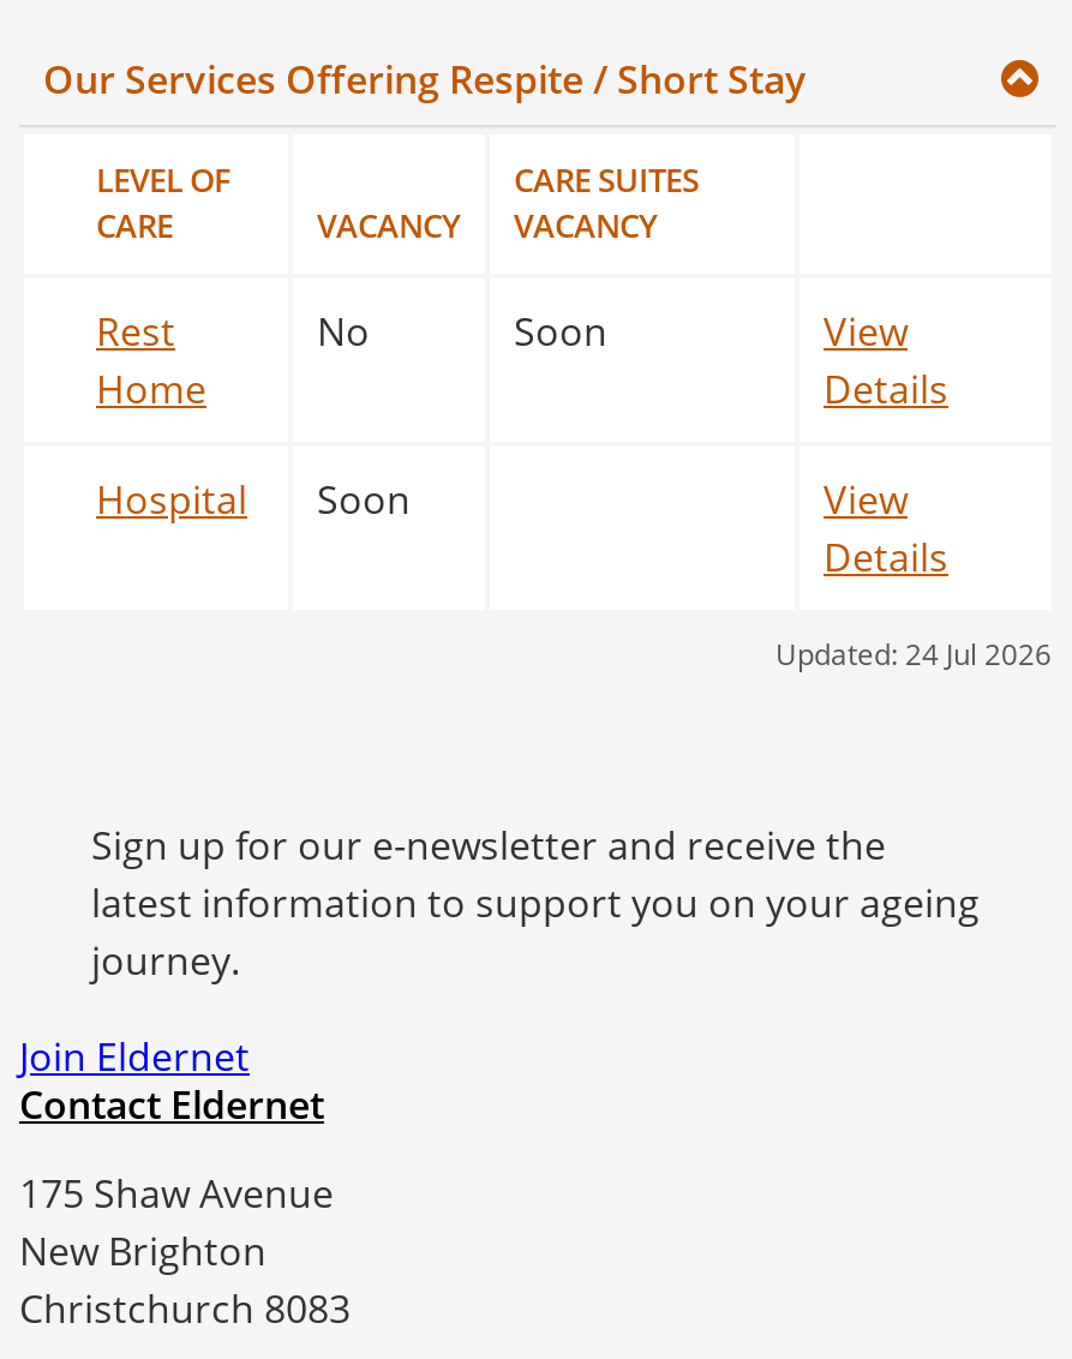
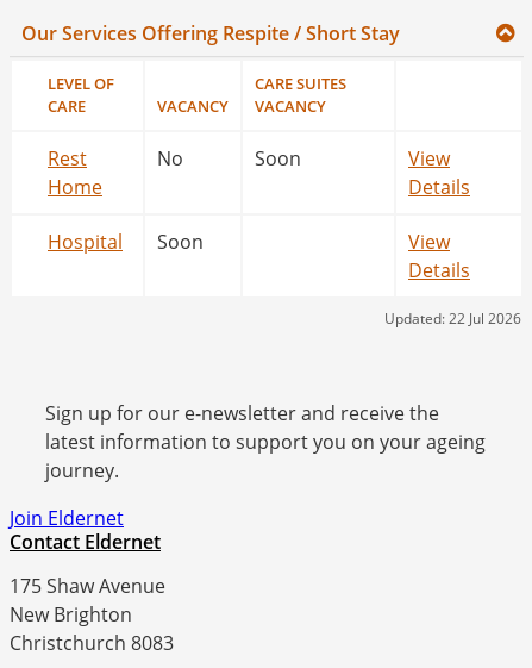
- Updated: 24 Jul 2026
+ Updated: 22 Jul 2026
